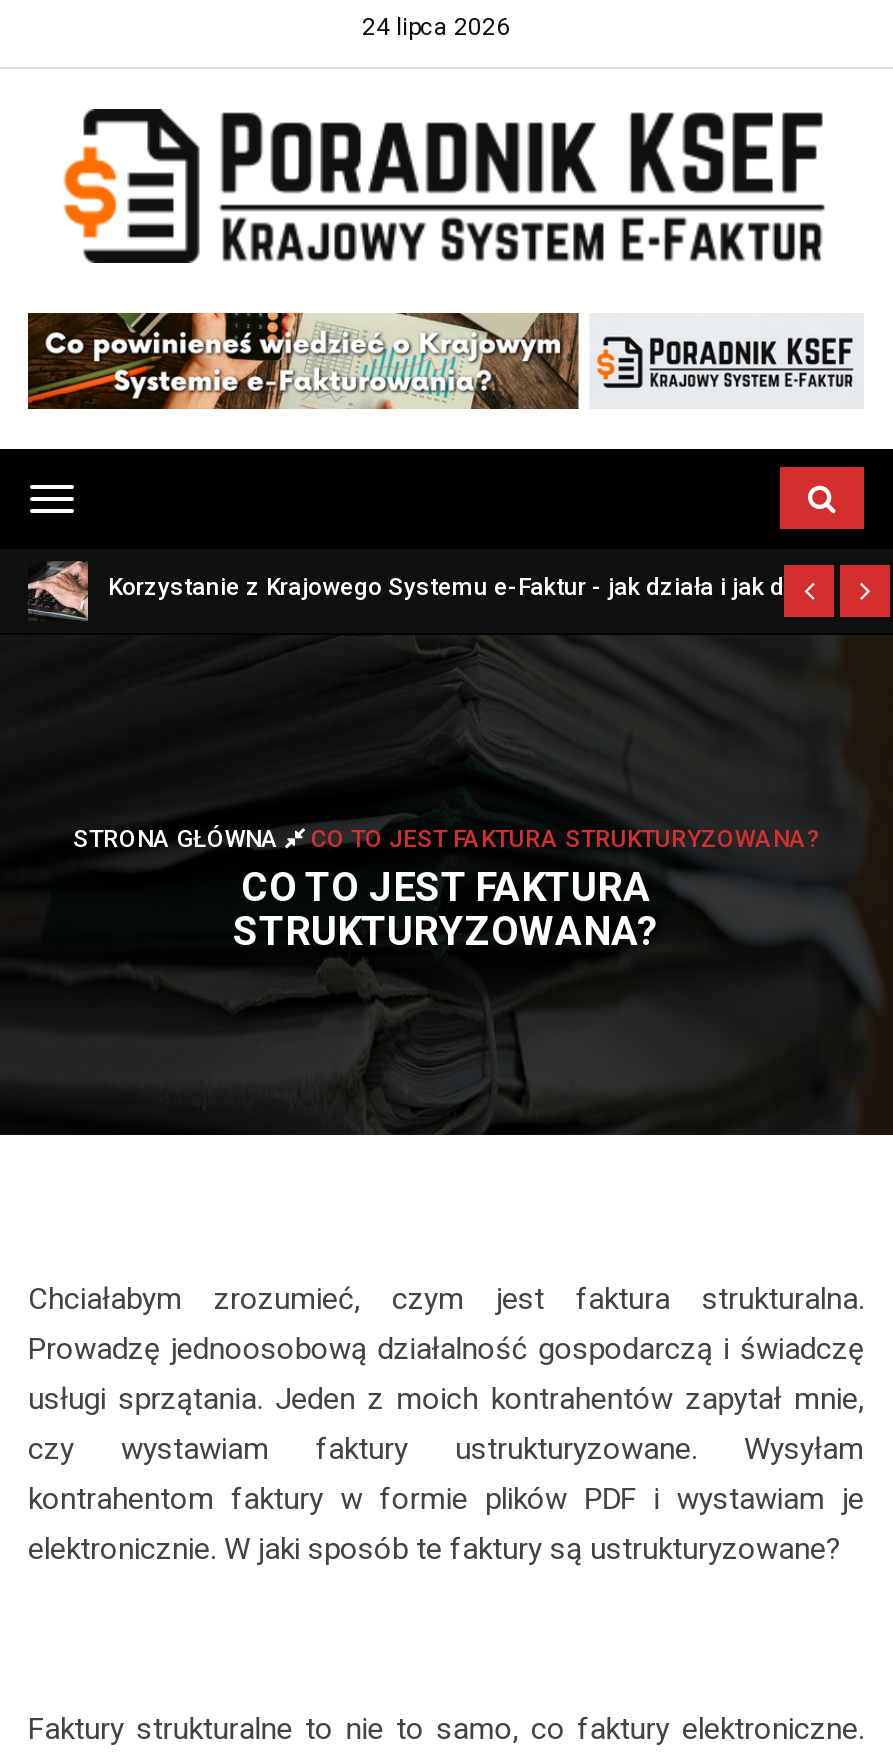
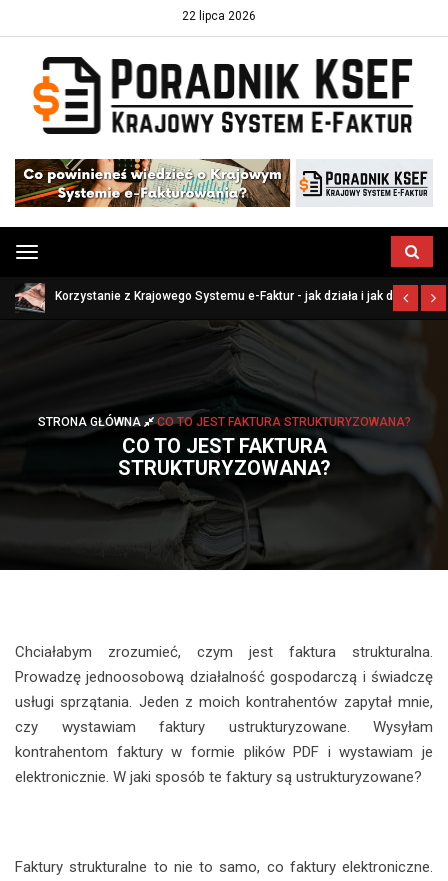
- 24 lipca 2026
+ 22 lipca 2026
